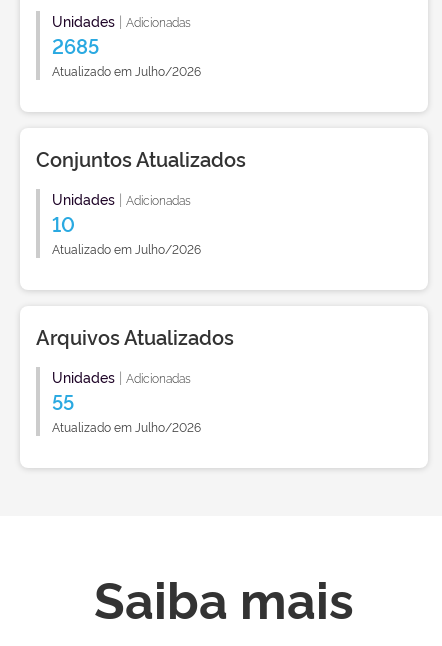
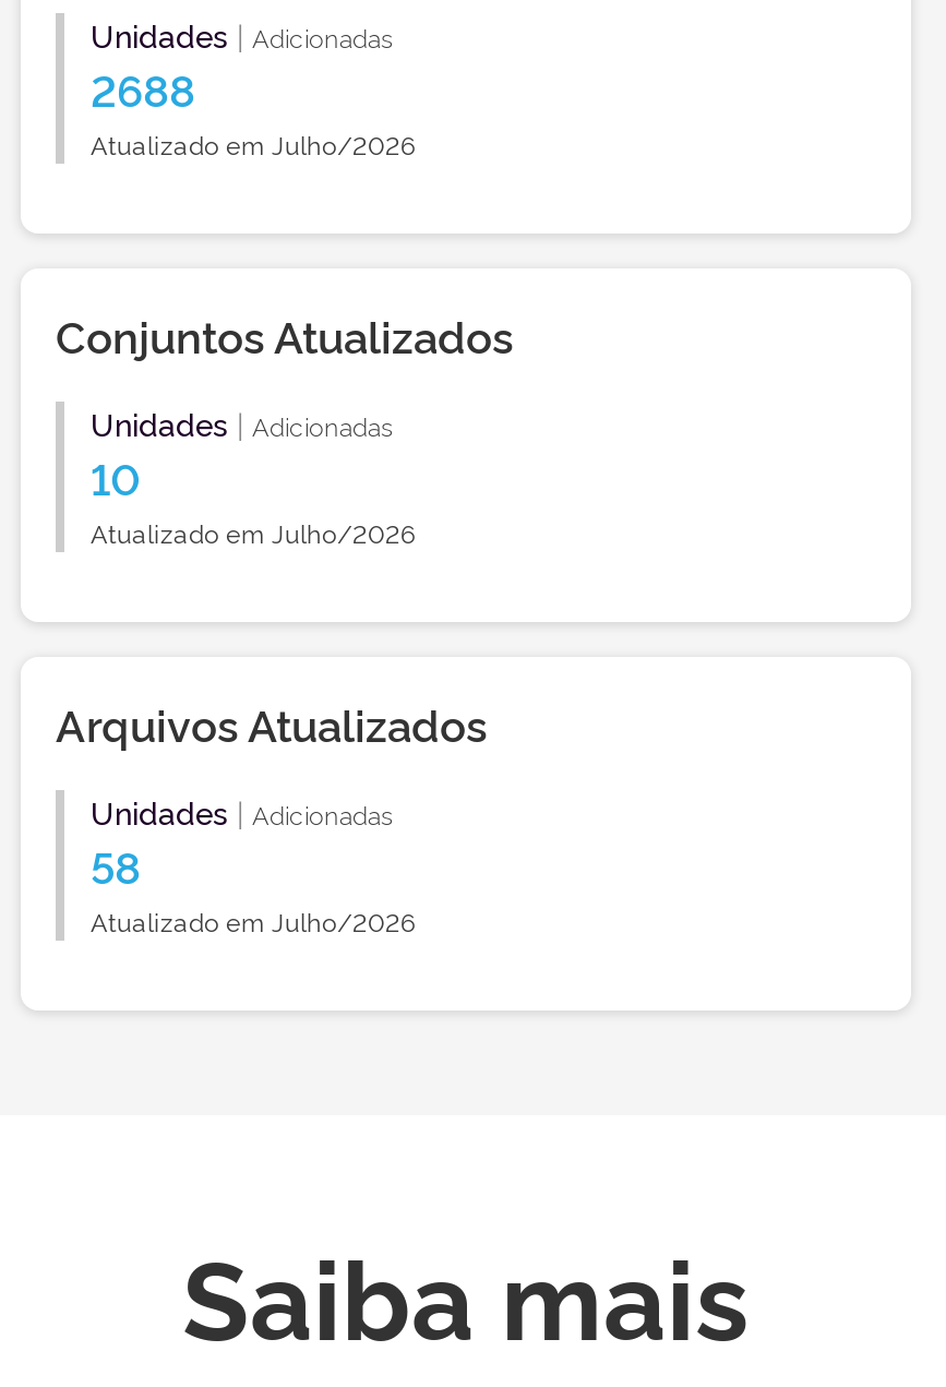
- 2685
+ 2688

- 55
+ 58
